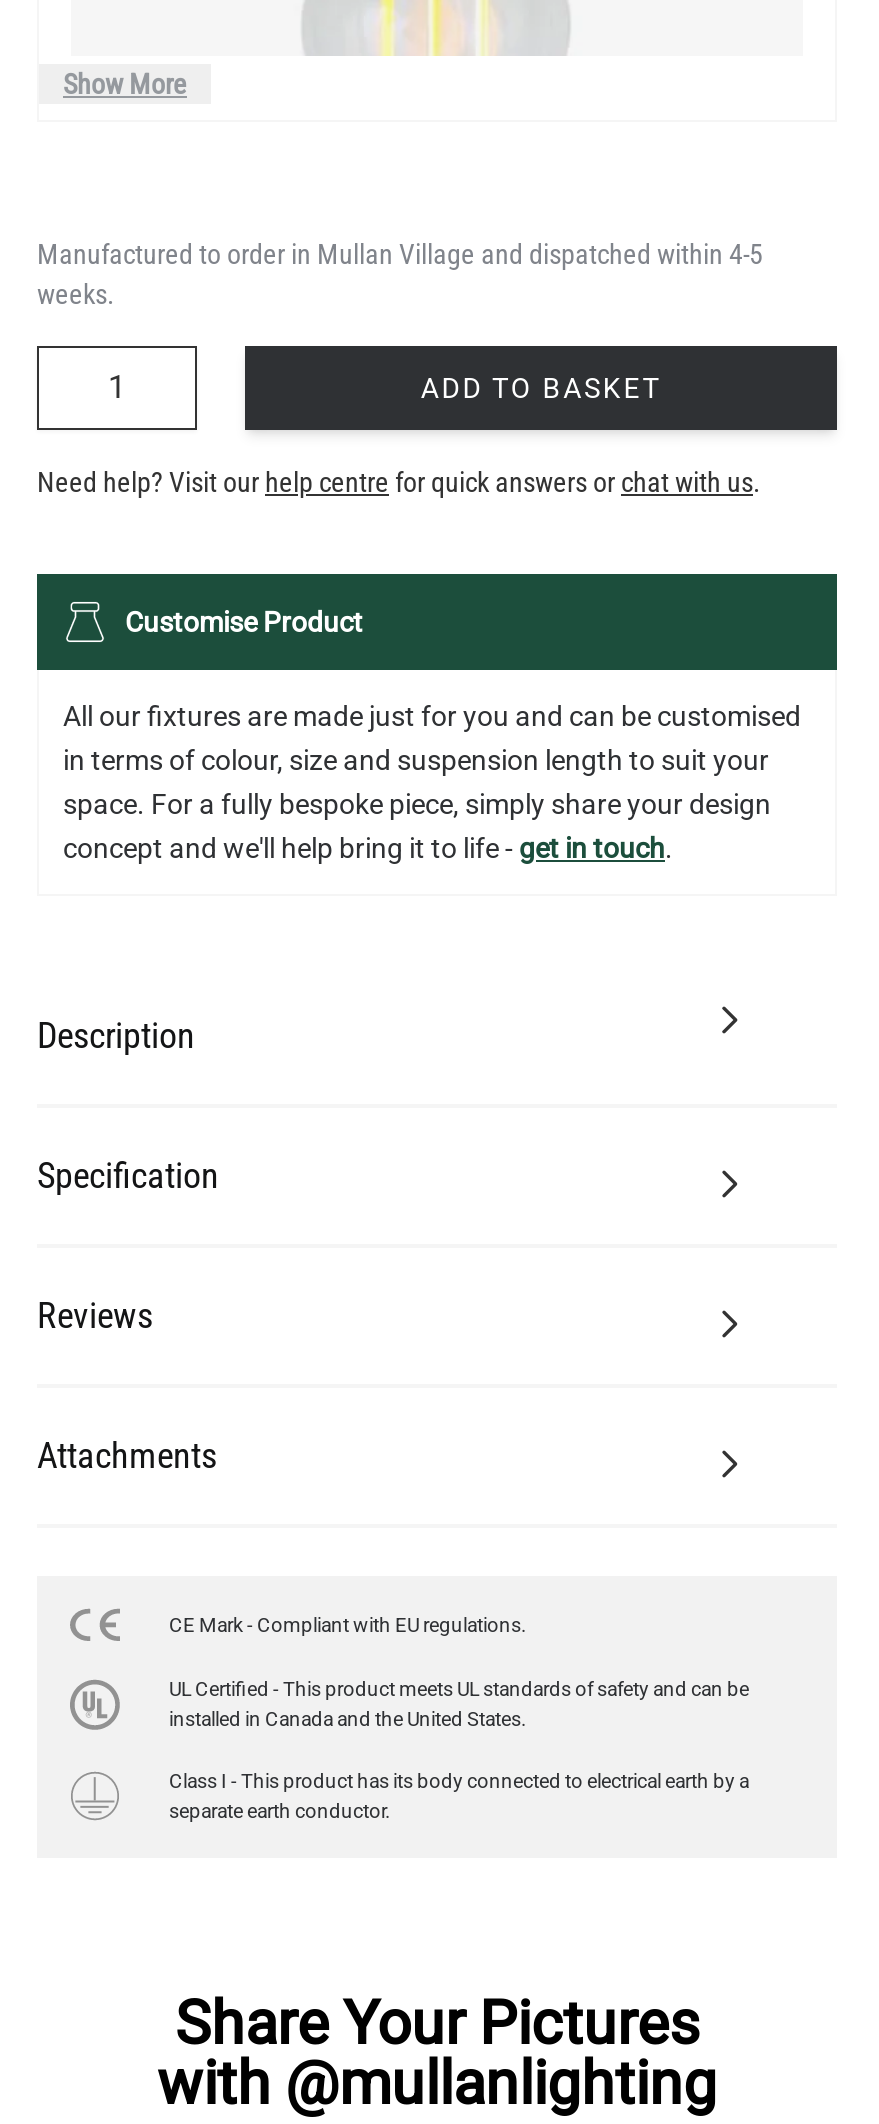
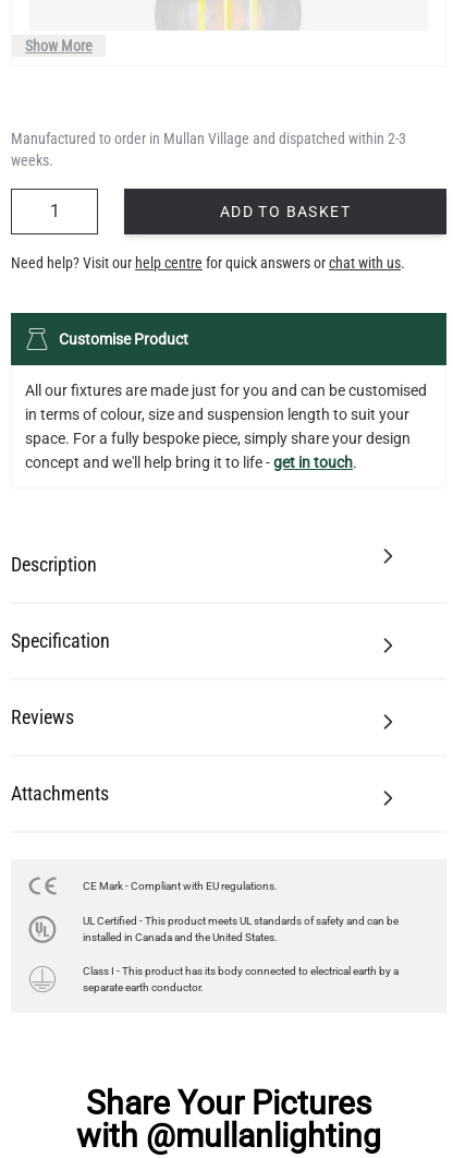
- Manufactured to order in Mullan Village and dispatched within 4-5
+ Manufactured to order in Mullan Village and dispatched within 2-3
